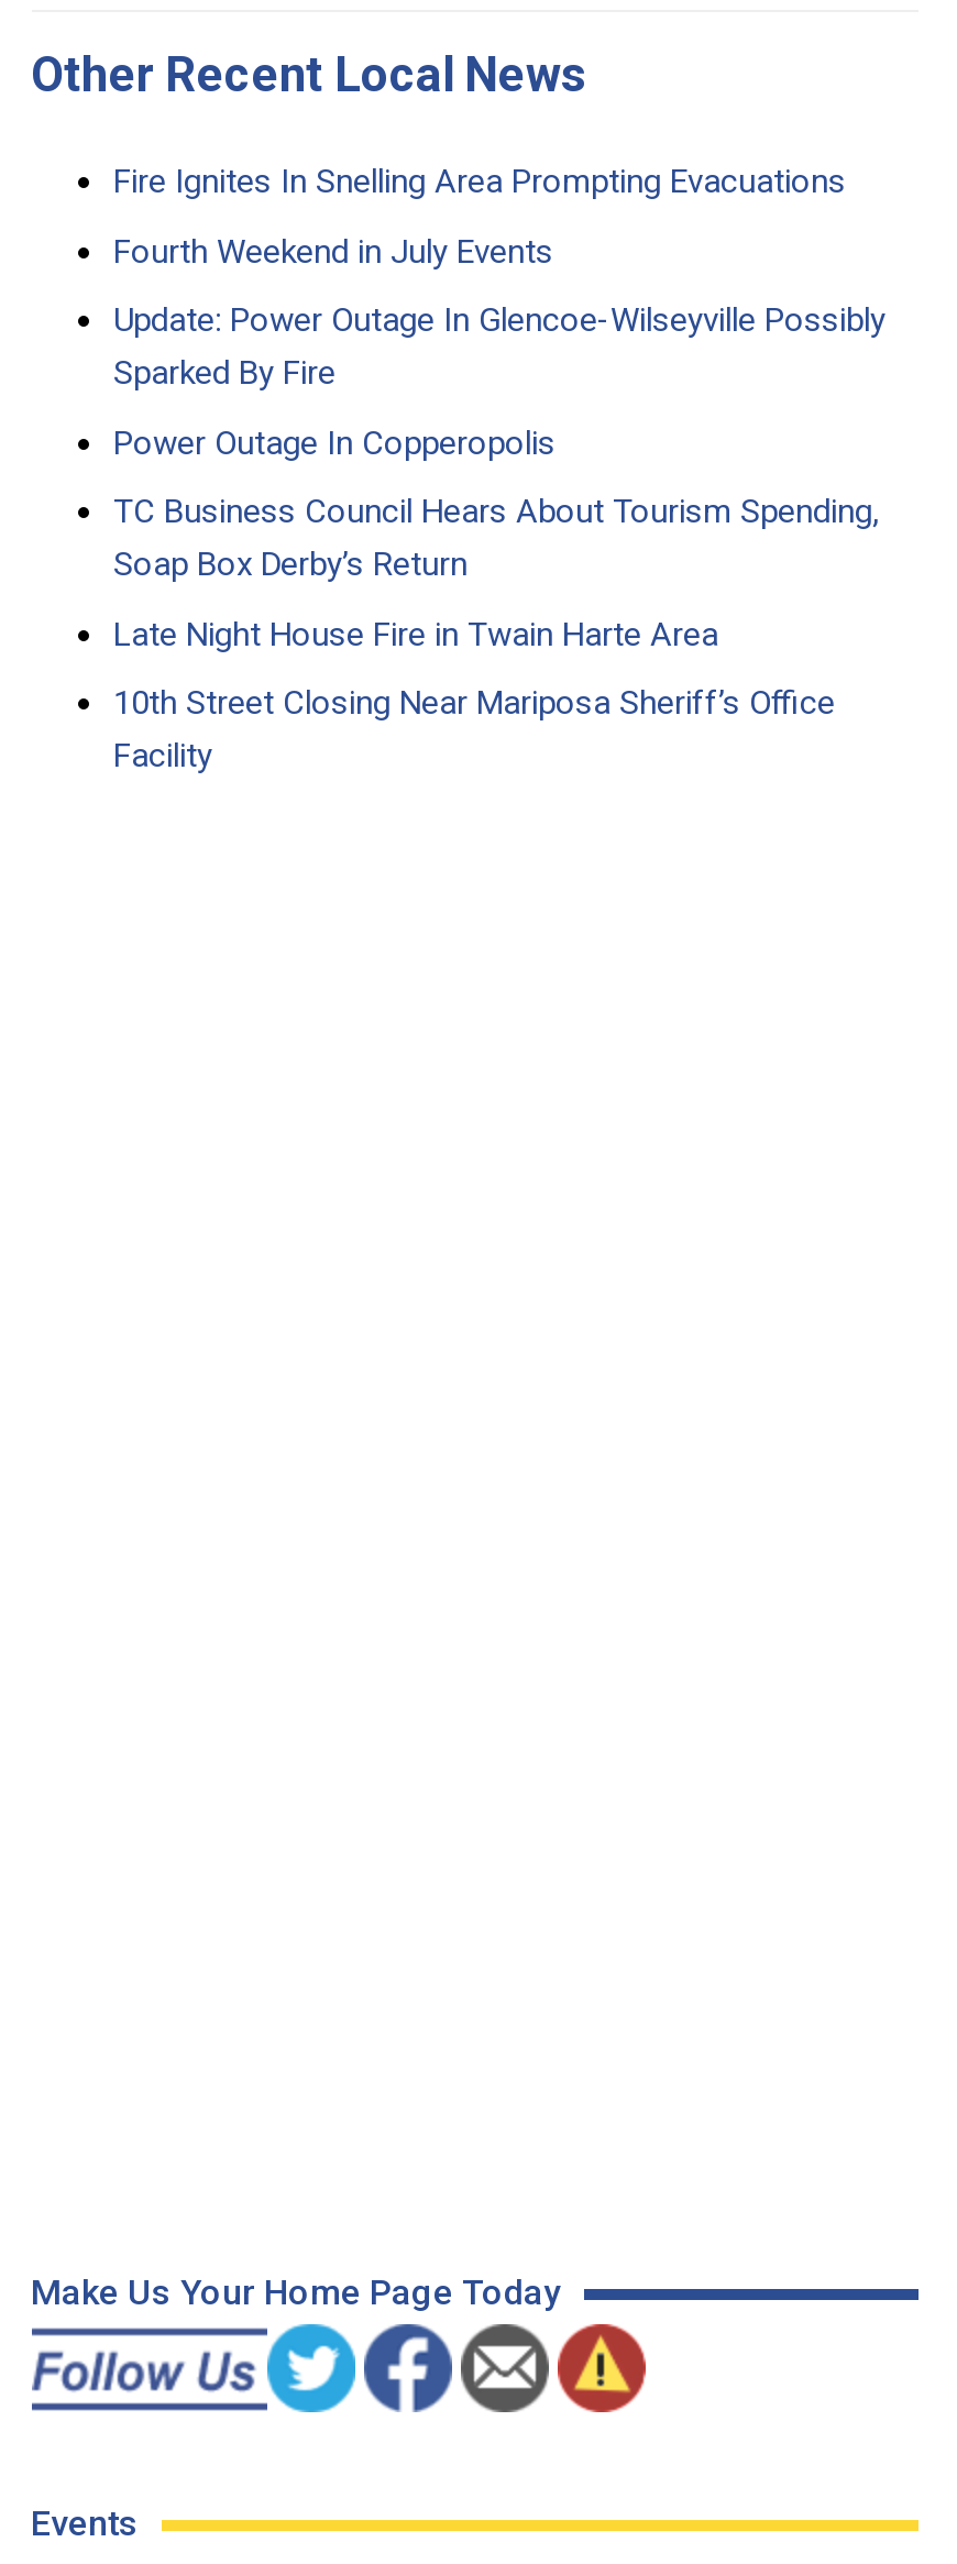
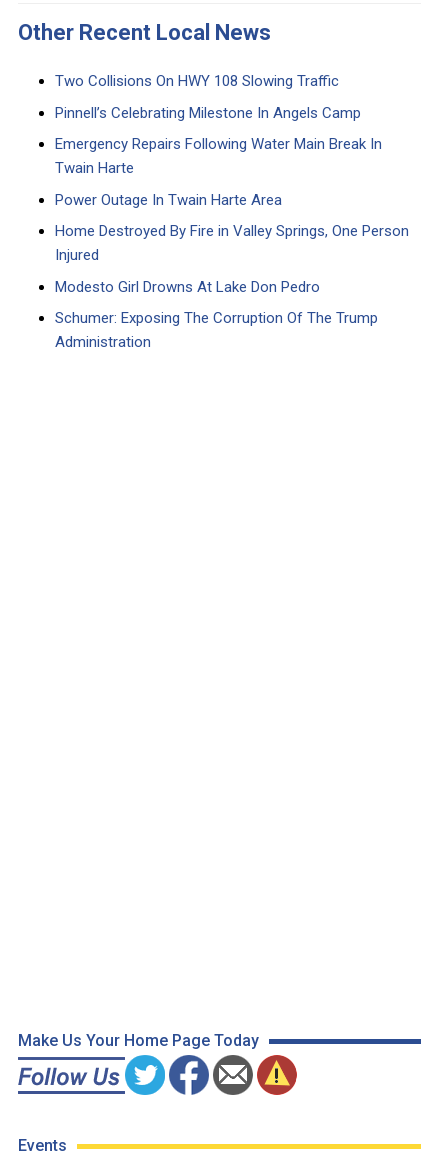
- Fire Ignites In Snelling Area Prompting Evacuations
+ Two Collisions On HWY 108 Slowing Traffic

- Fourth Weekend in July Events
+ Pinnell’s Celebrating Milestone In Angels Camp

- Update: Power Outage In Glencoe-Wilseyville Possibly
- Sparked By Fire
+ Emergency Repairs Following Water Main Break In
+ Twain Harte

- Power Outage In Copperopolis
+ Power Outage In Twain Harte Area

- TC Business Council Hears About Tourism Spending,
- Soap Box Derby’s Return
+ Home Destroyed By Fire in Valley Springs, One Person
+ Injured

- Late Night House Fire in Twain Harte Area
+ Modesto Girl Drowns At Lake Don Pedro

- 10th Street Closing Near Mariposa Sheriff’s Office
- Facility
+ Schumer: Exposing The Corruption Of The Trump
+ Administration
